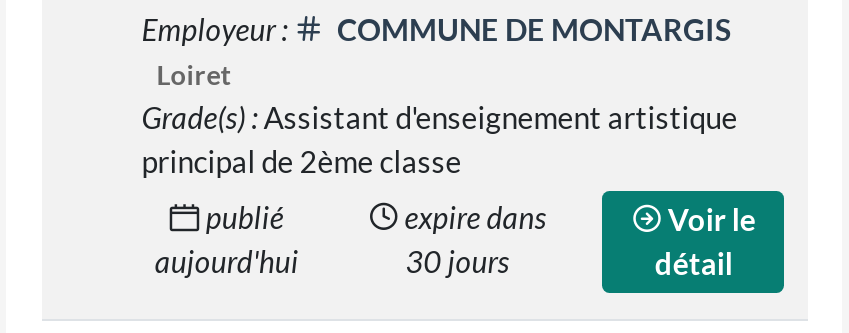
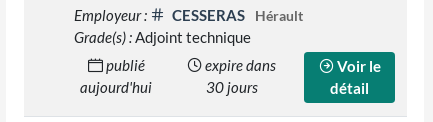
- COMMUNE DE MONTARGIS
- Loiret
- Grade(s) : Assistant d'enseignement artistique
- principal de 2ème classe
+ CESSERAS Hérault
+ Grade(s) : Adjoint technique
